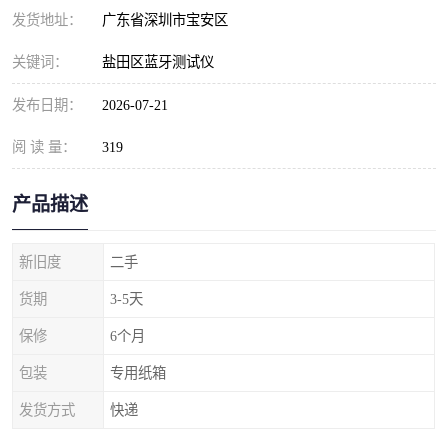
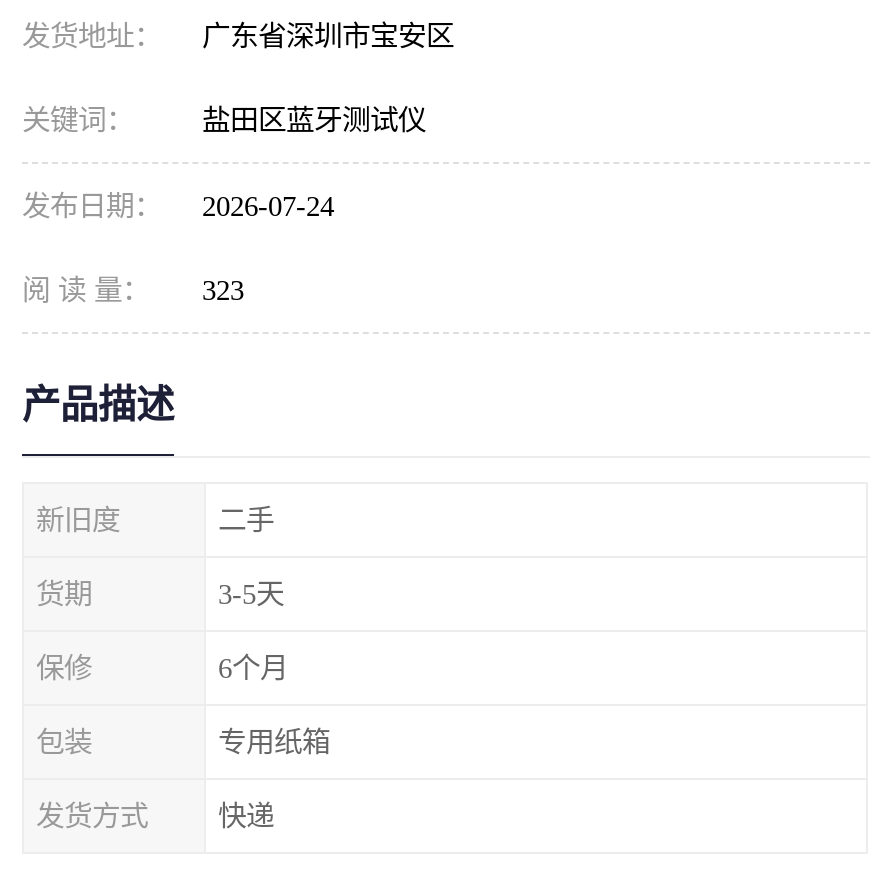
- 发布日期： 2026-07-21
+ 发布日期： 2026-07-24

- 阅 读 量： 319
+ 阅 读 量： 323
